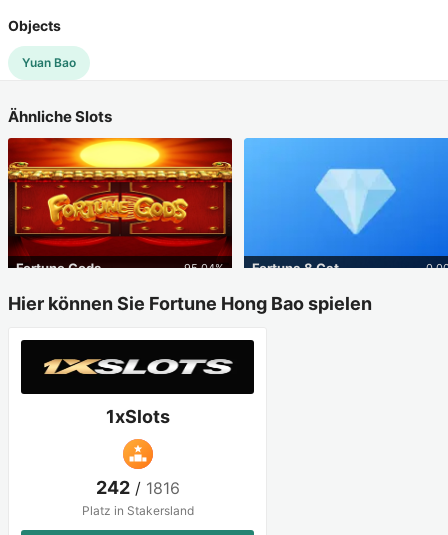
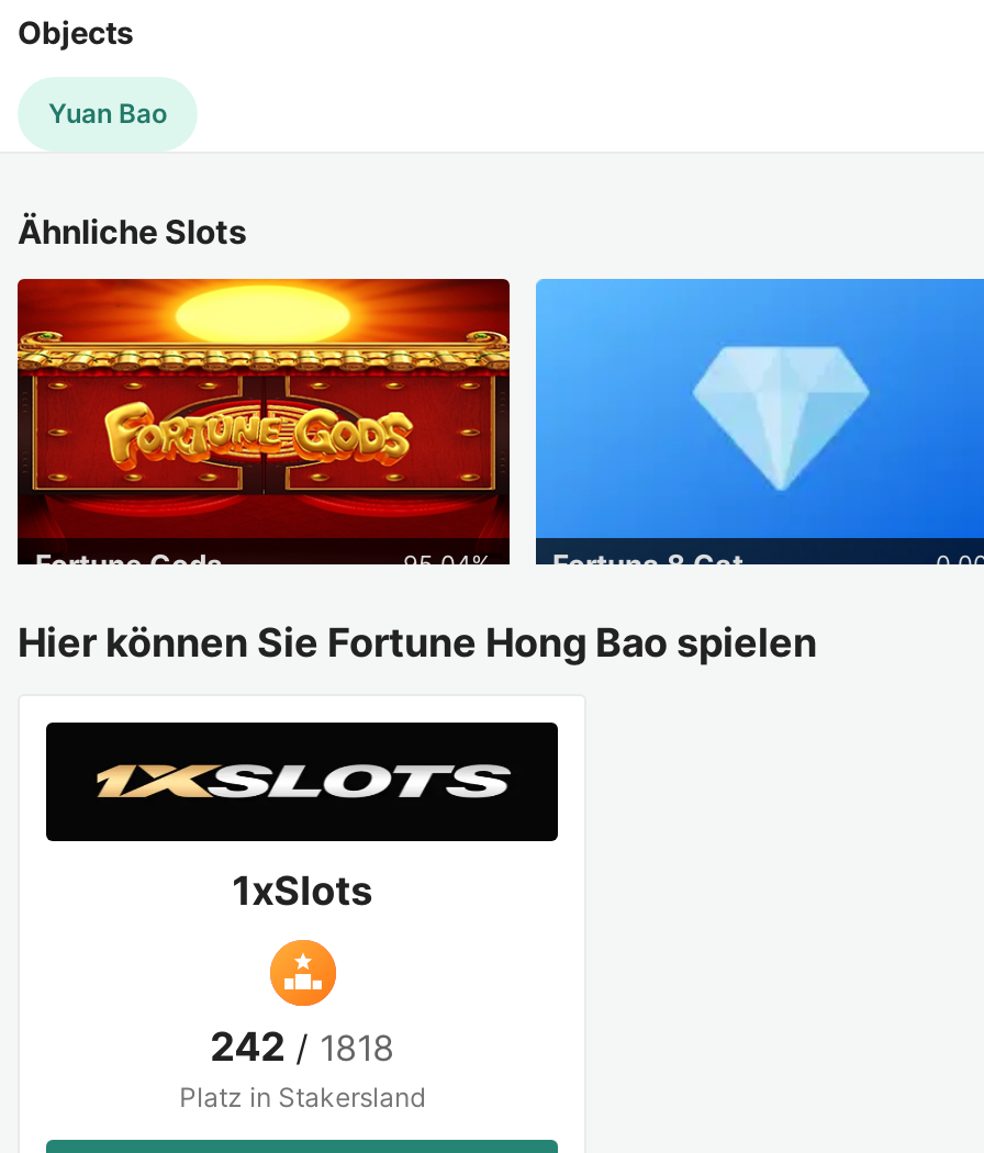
- 242 / 1816
+ 242 / 1818
